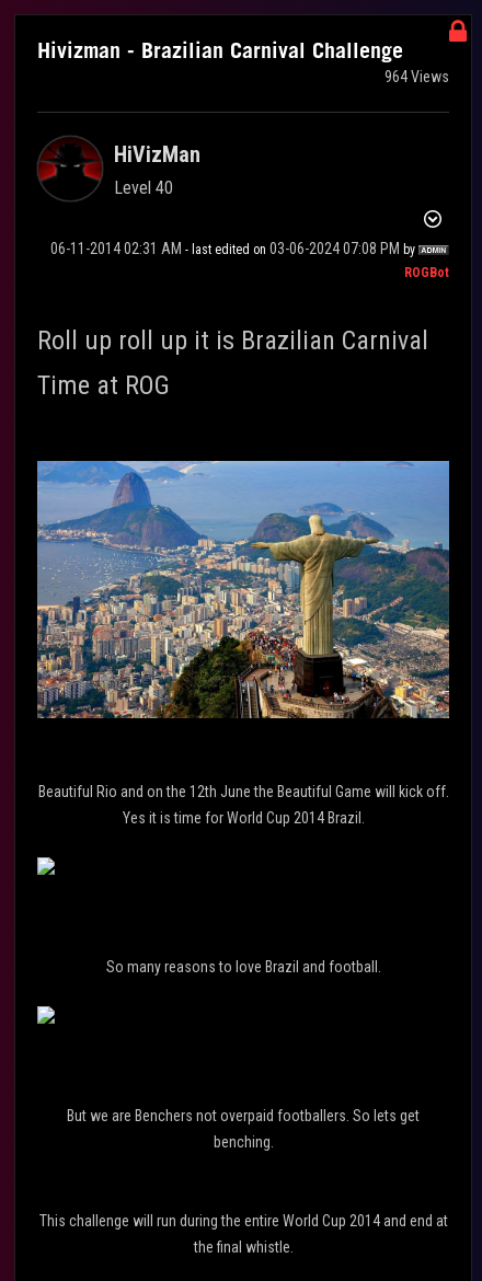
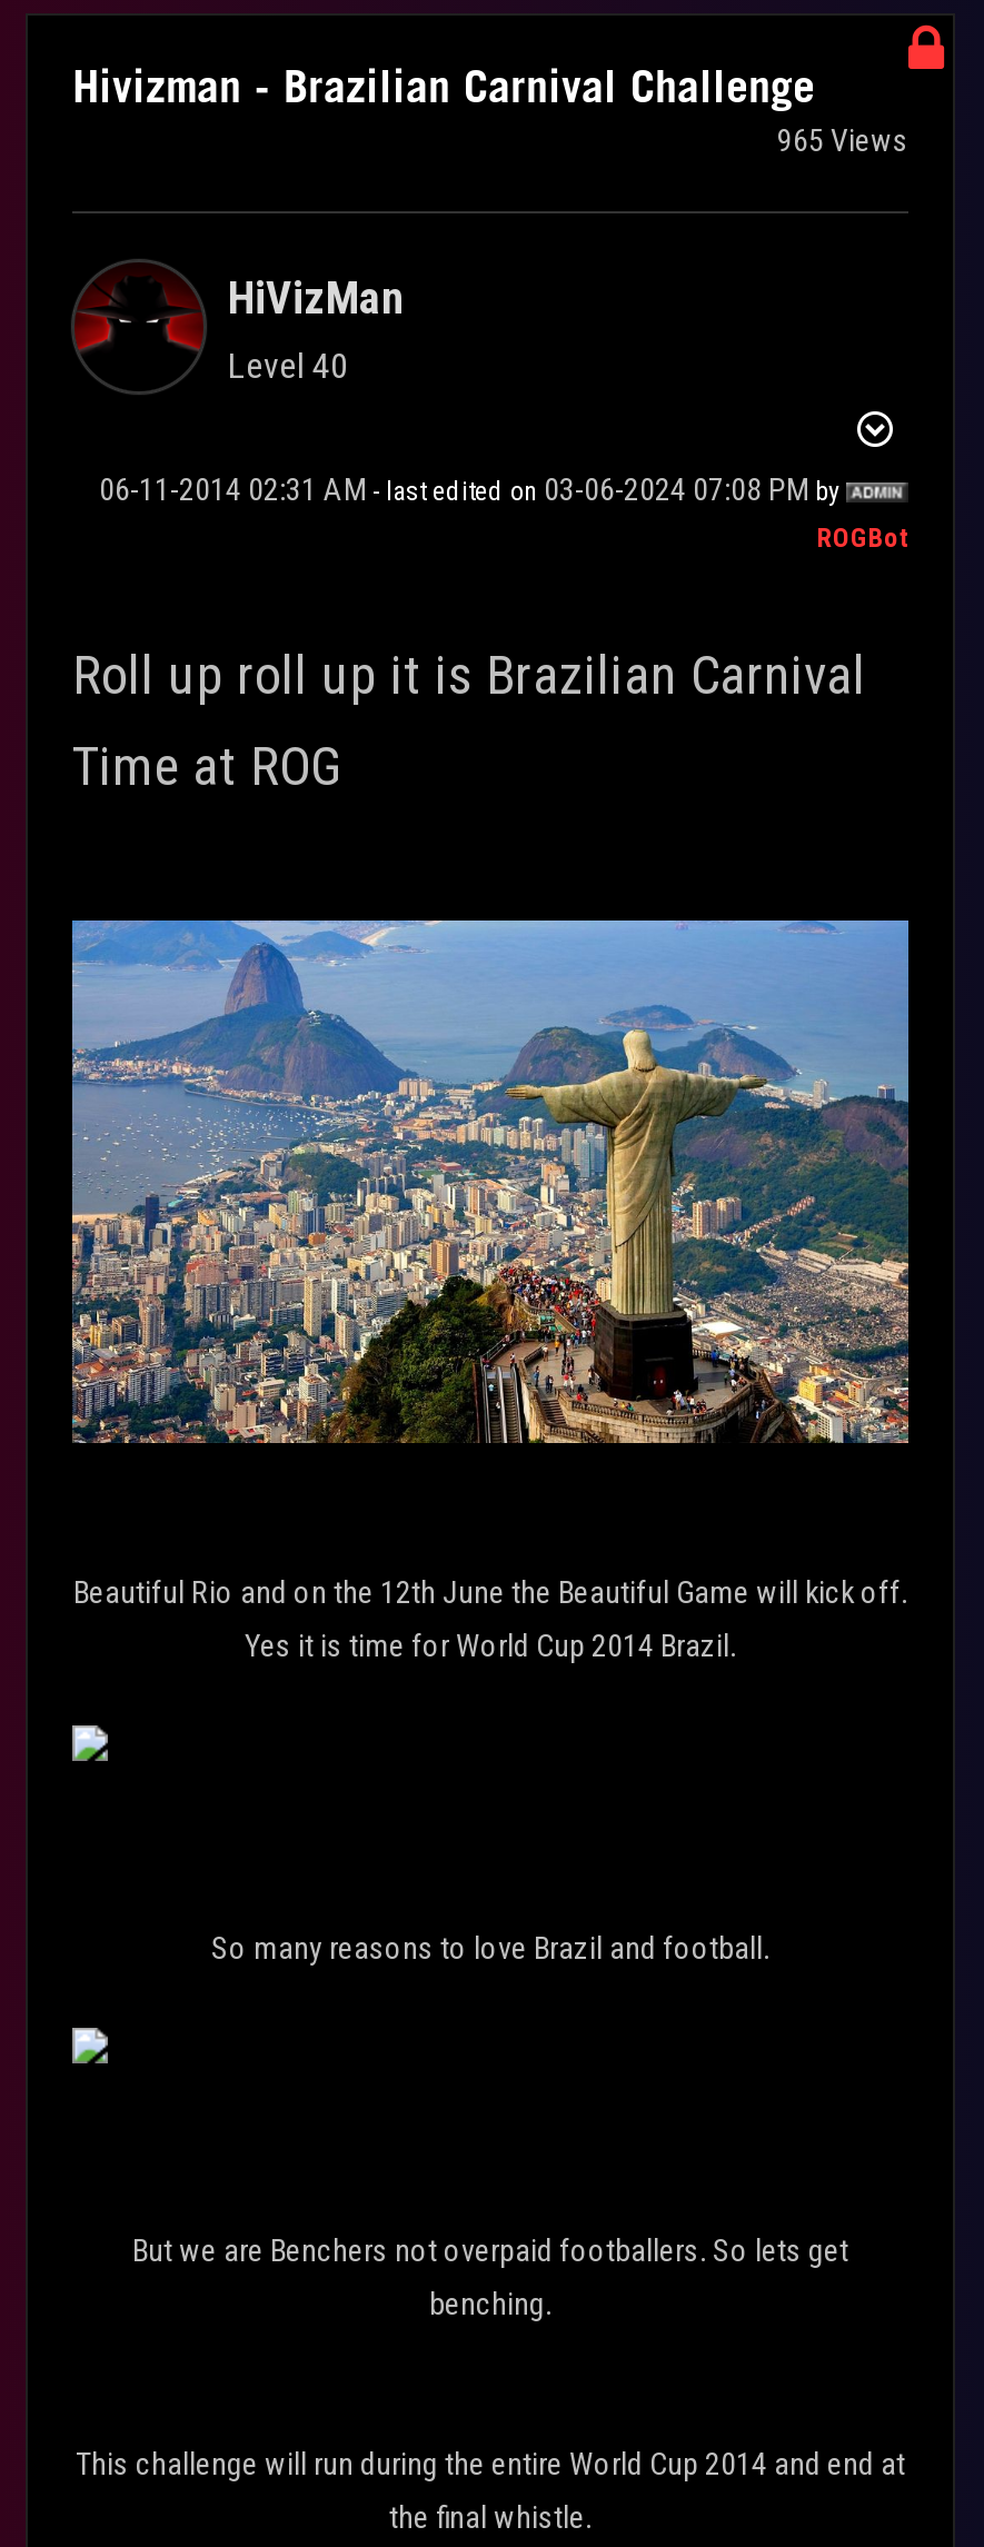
- 964 Views
+ 965 Views
